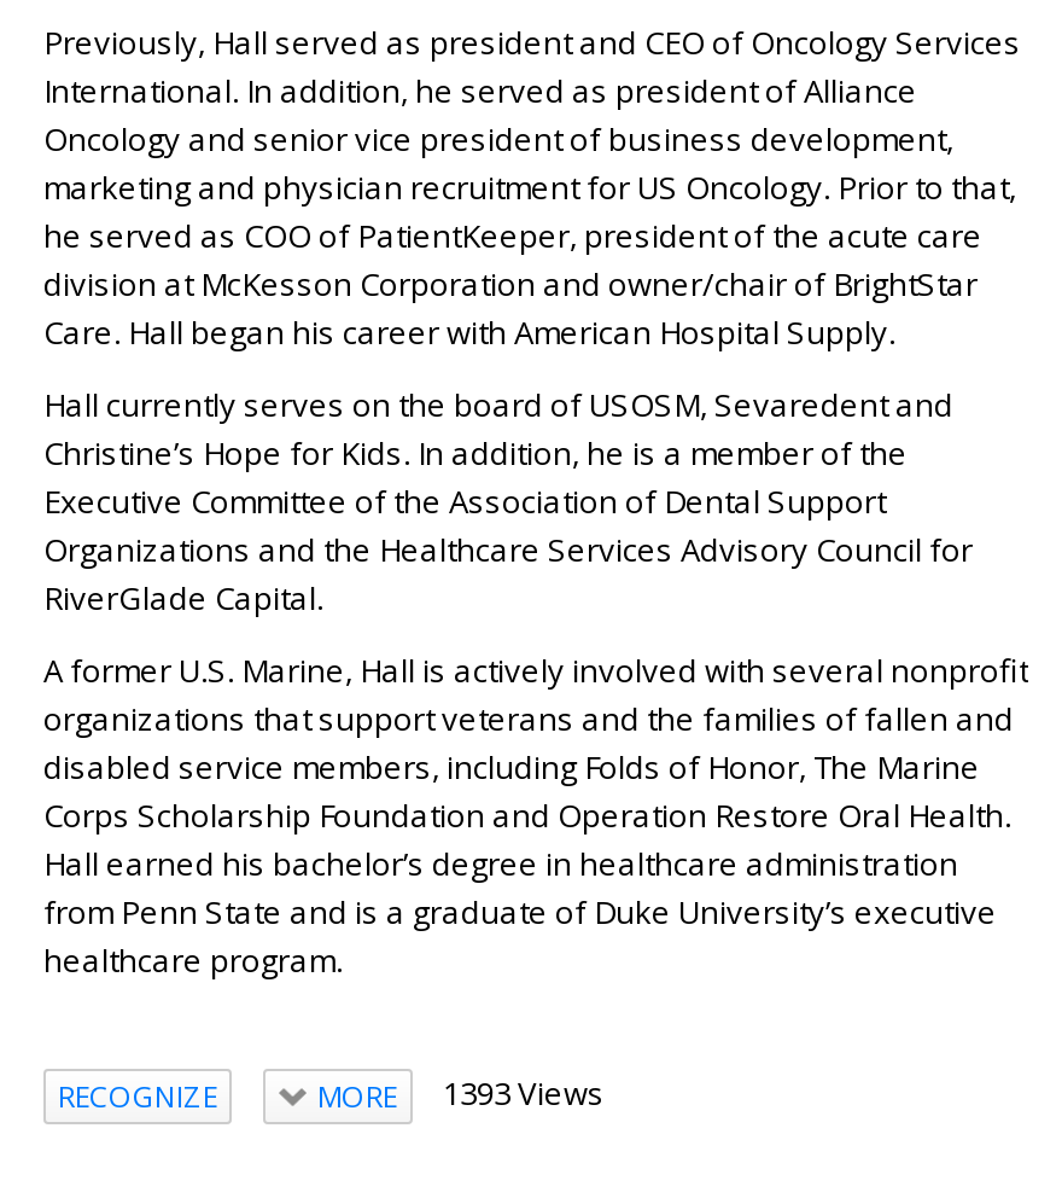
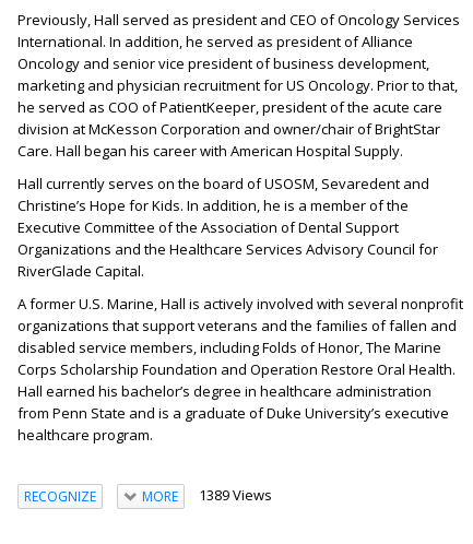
- MORE 1393 Views
+ MORE 1389 Views
